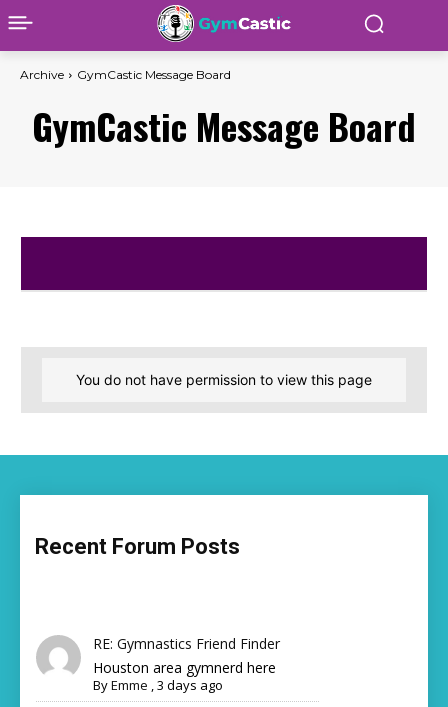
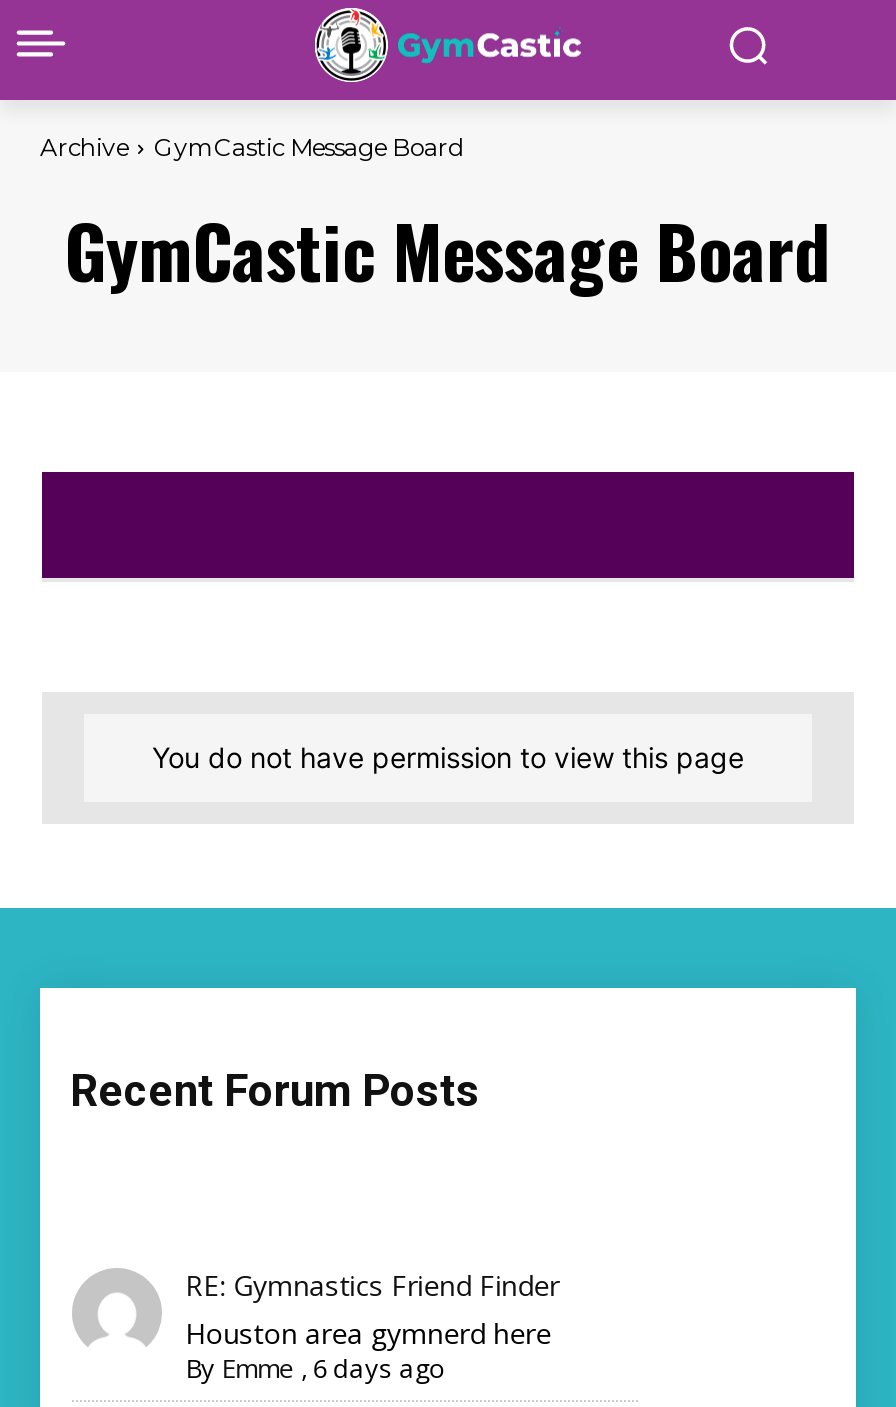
- By Emme, 3 days ago
+ By Emme, 6 days ago
